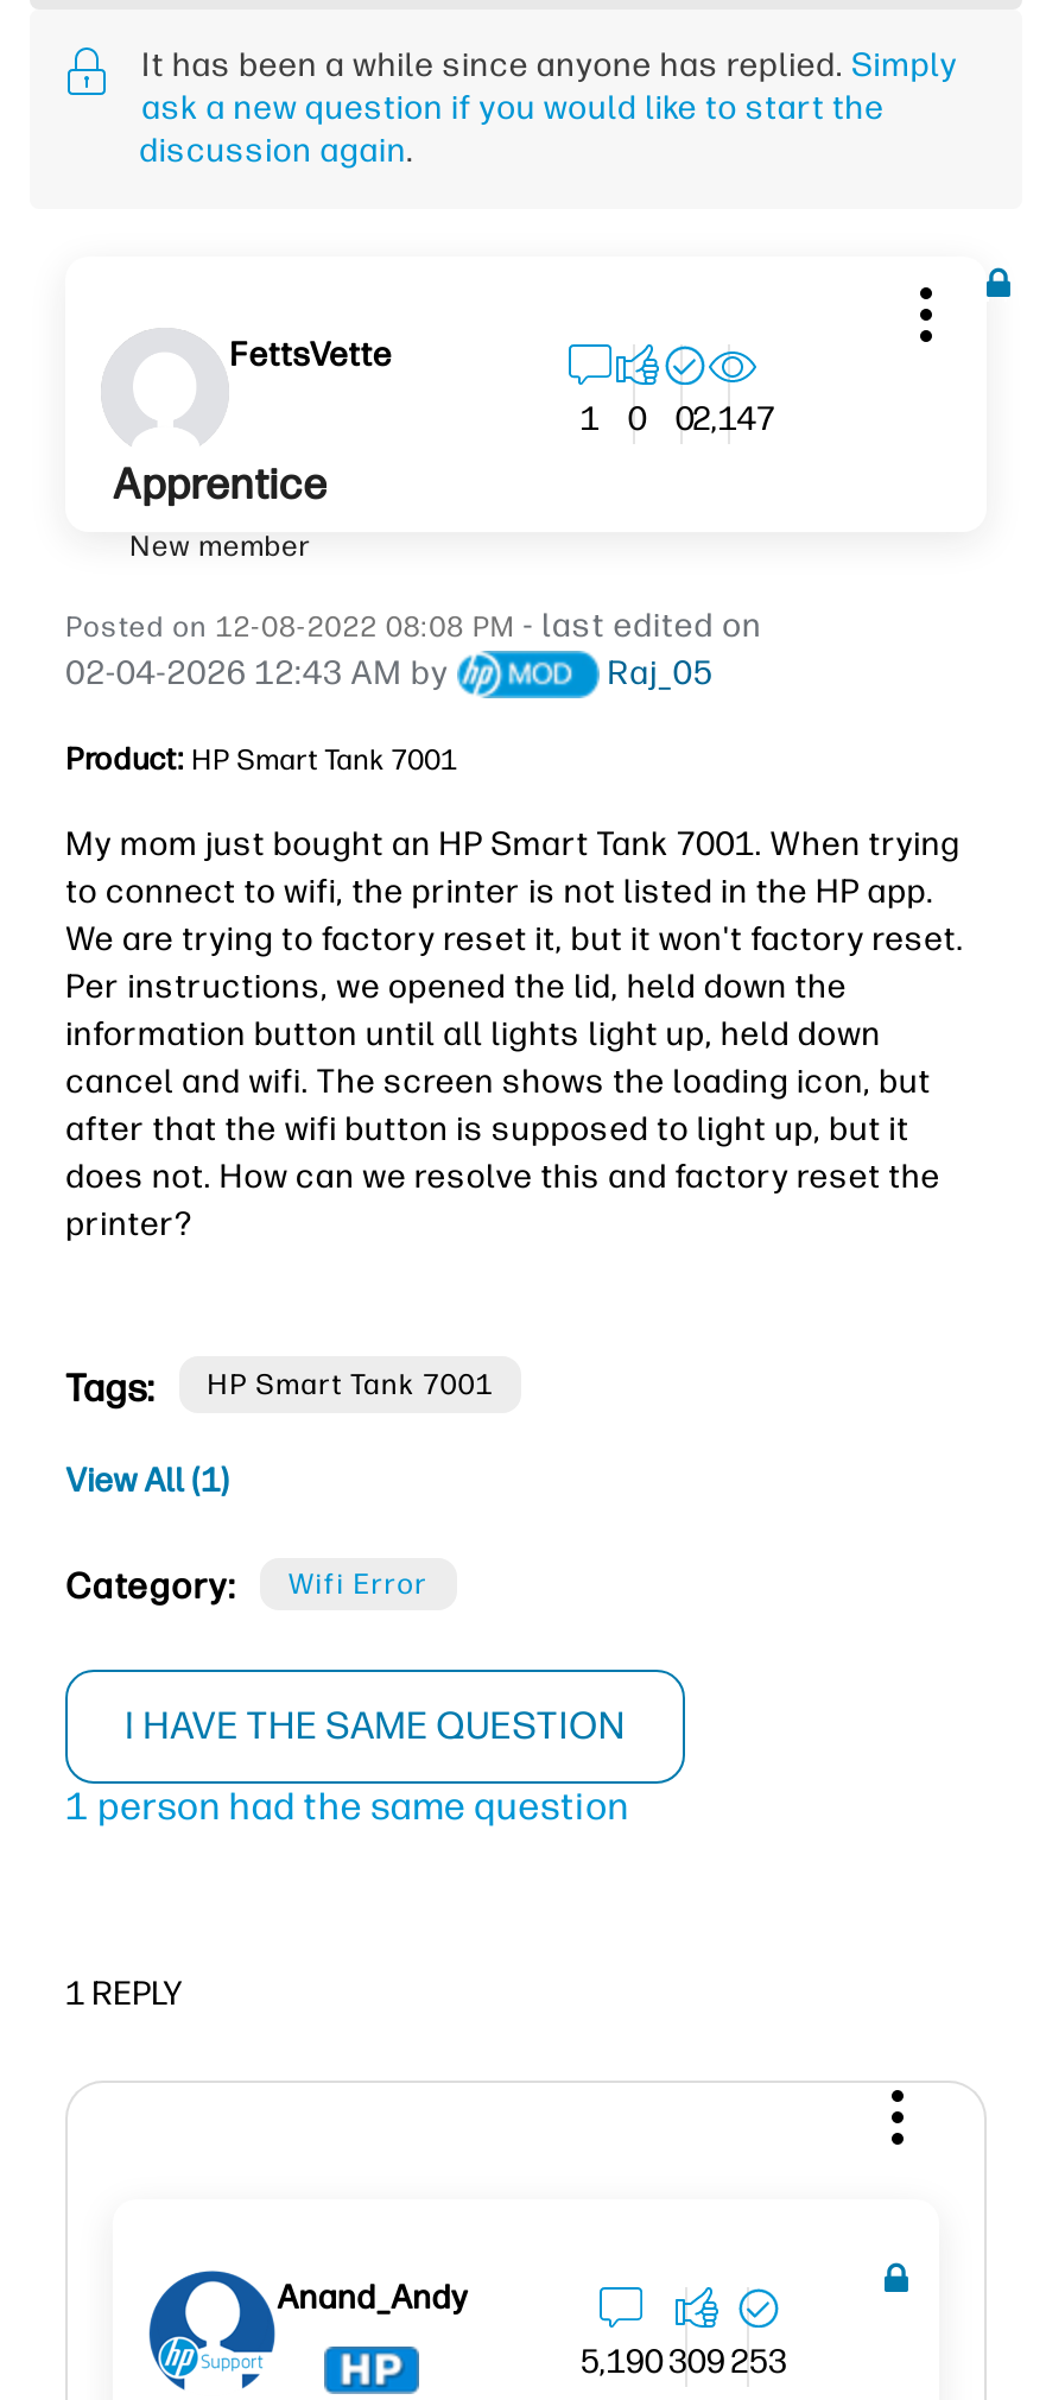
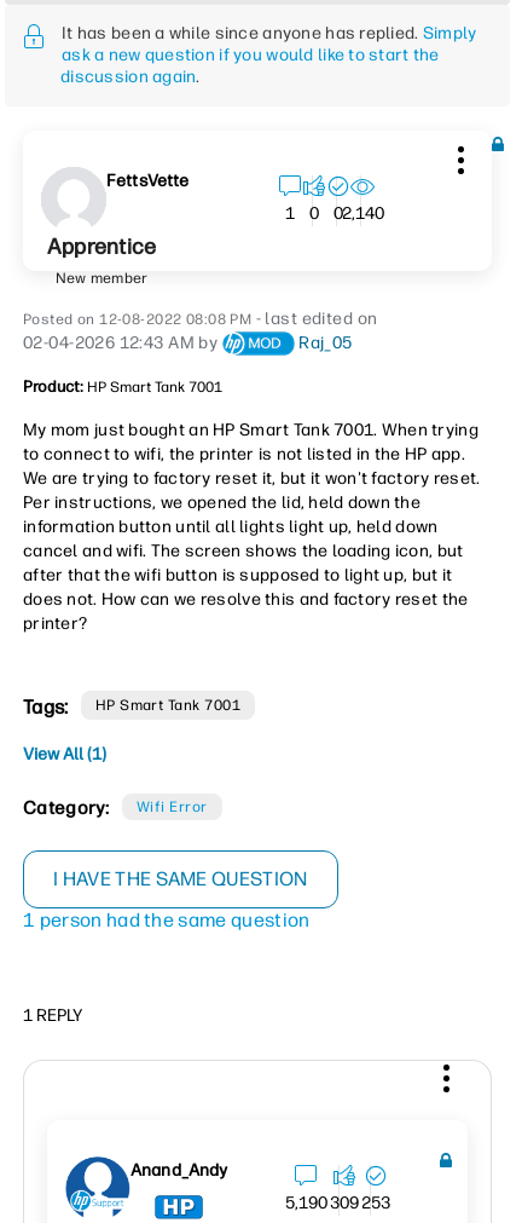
- 1 0 02,147
+ 1 0 02,140
